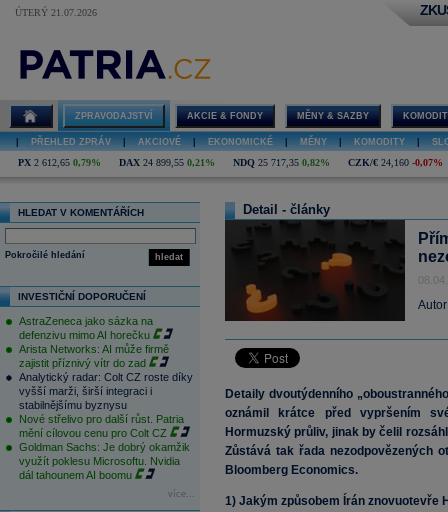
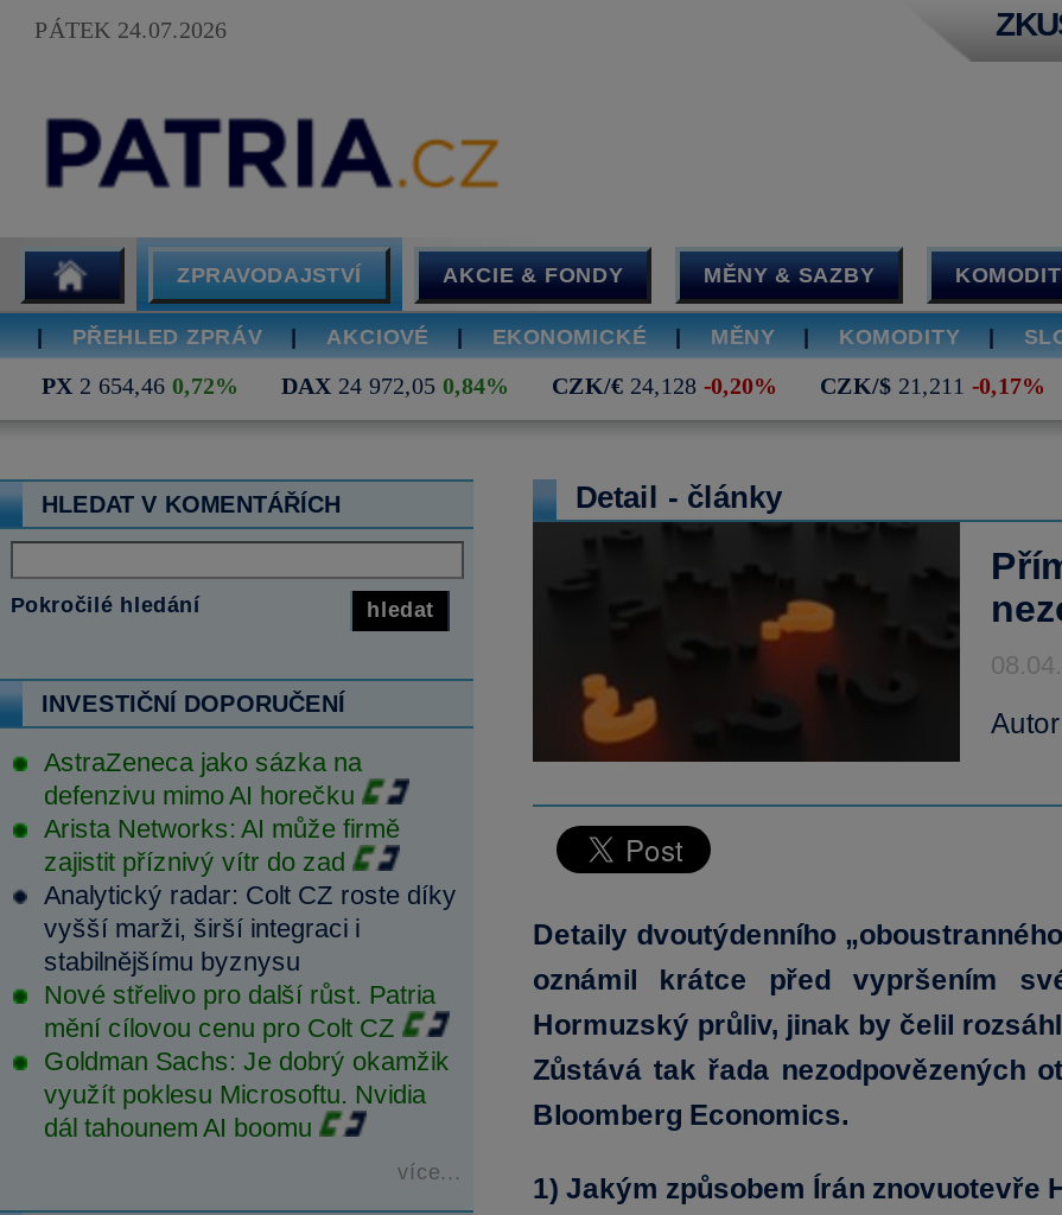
- ÚTERÝ 21.07.2026
+ PÁTEK 24.07.2026

- PX 2 612,65 0,79%
- DAX 24 899,55 0,21%
- NDQ 25 717,35 0,82%
- CZK/€ 24,160 -0,07%
+ PX 2 654,46 0,72%
+ DAX 24 972,05 0,84%
+ CZK/€ 24,128 -0,20%
+ CZK/$ 21,211 -0,17%
